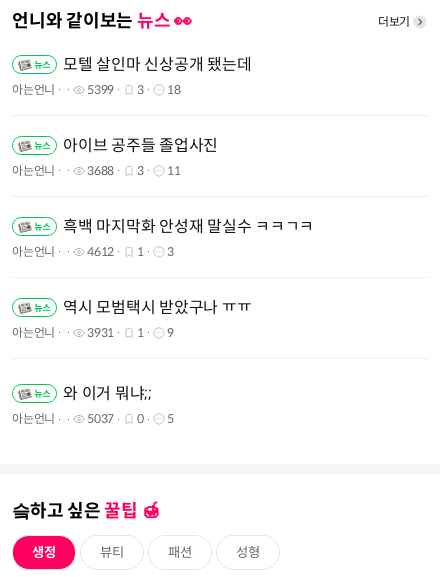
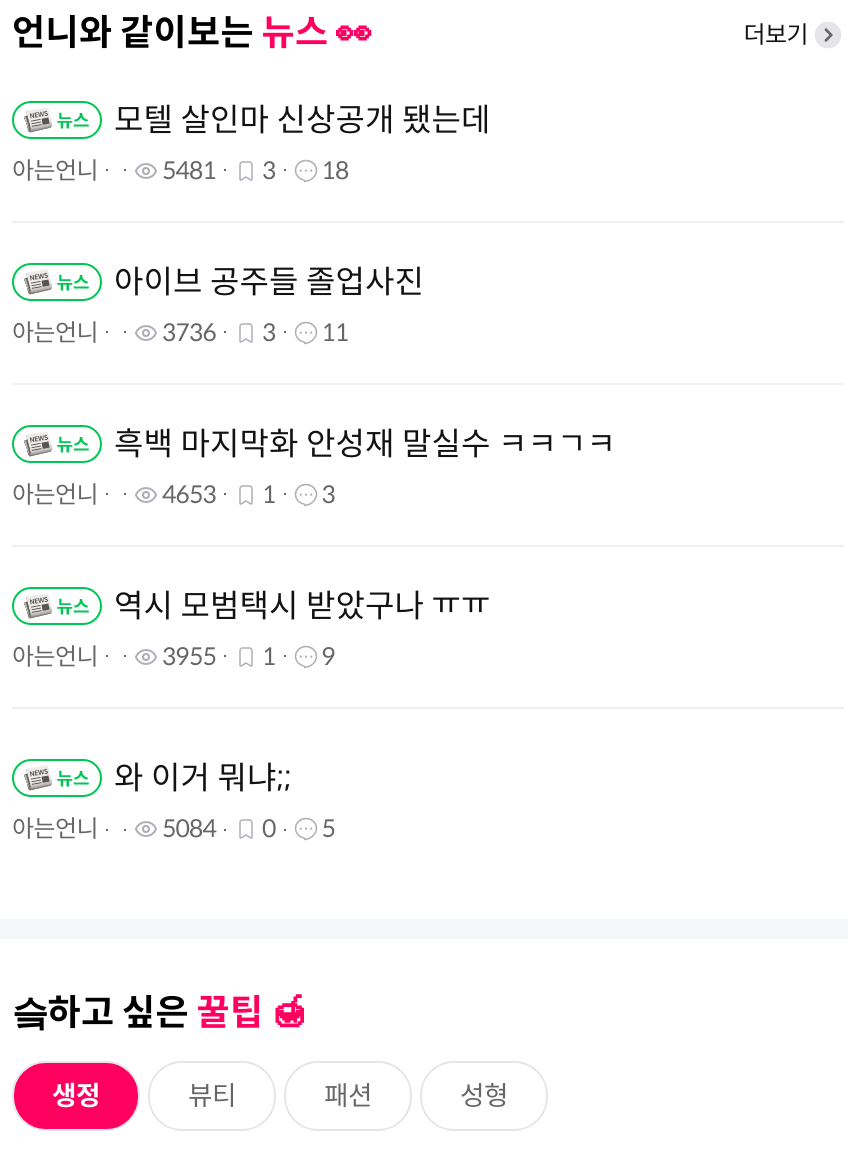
- 5399 3 18
+ 5481 3 18

- 3688 3 11
+ 3736 3 11

- 4612 1 3
+ 4653 1 3

- 3931 1 9
+ 3955 1 9

- 5037 0 5
+ 5084 0 5
